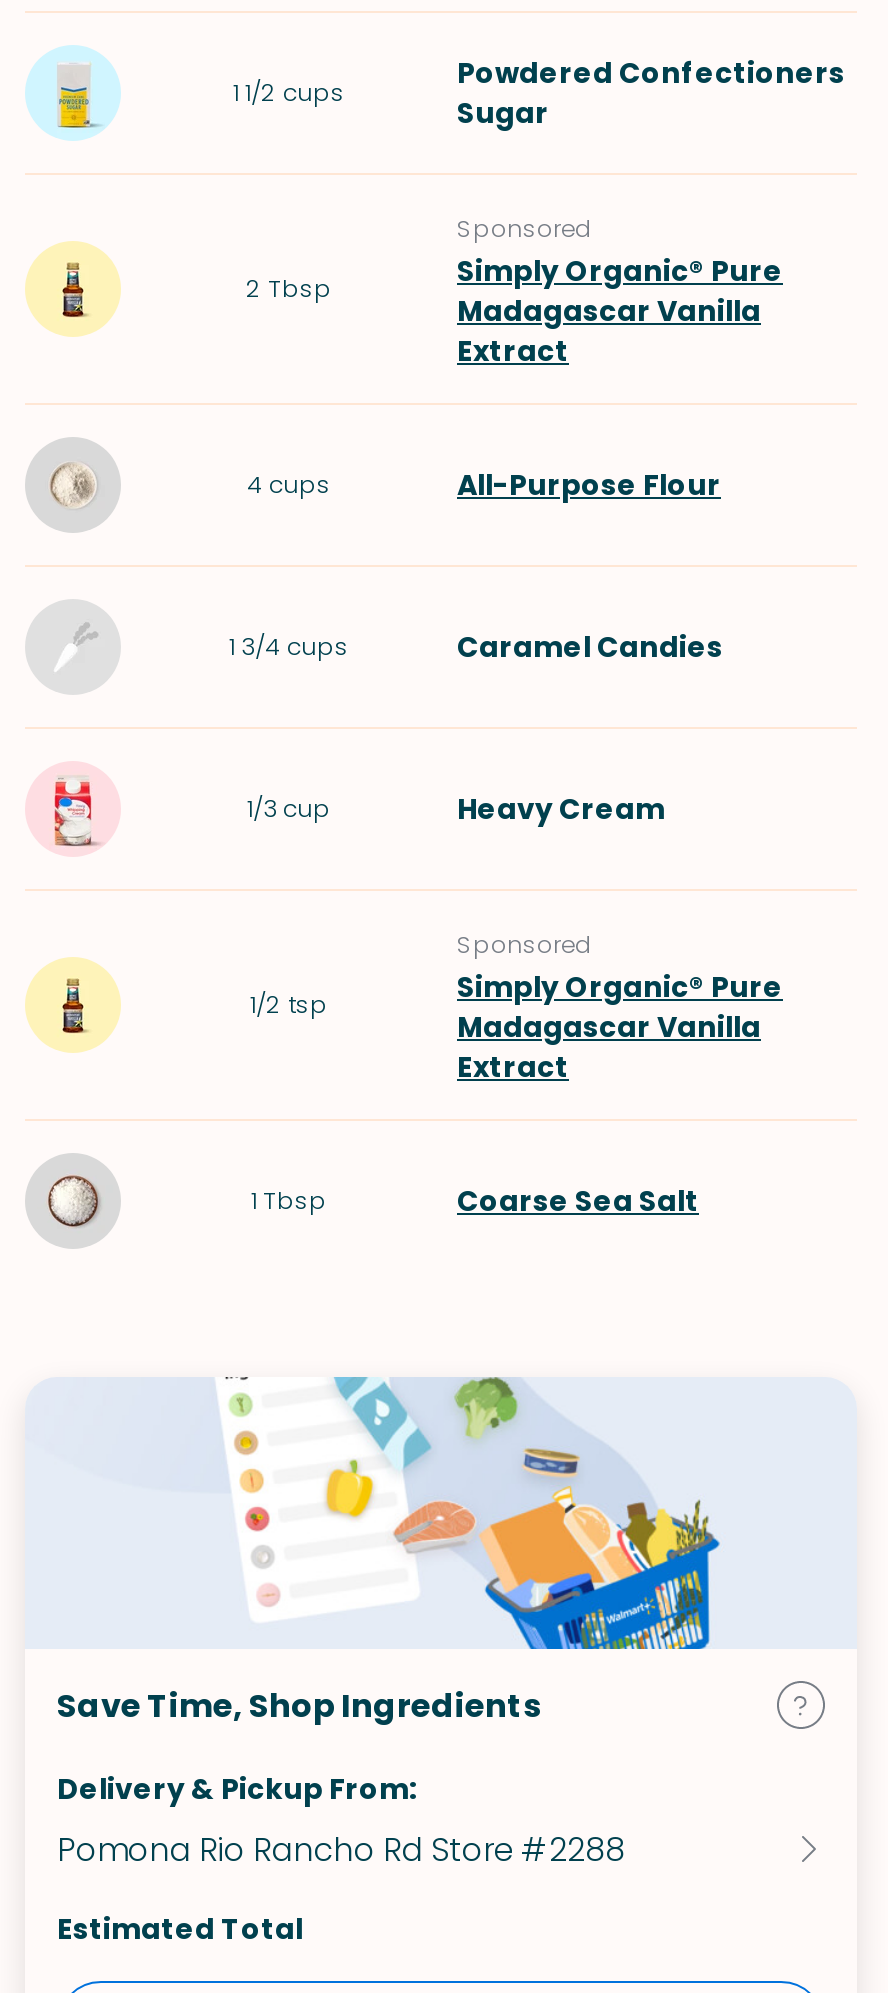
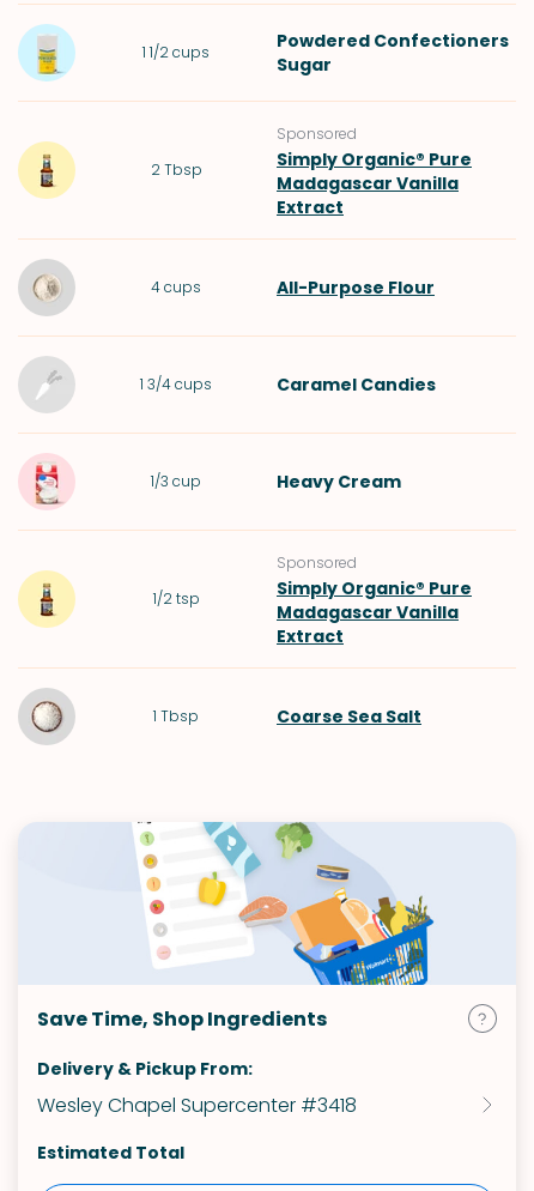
- Pomona Rio Rancho Rd Store #2288
+ Wesley Chapel Supercenter #3418
